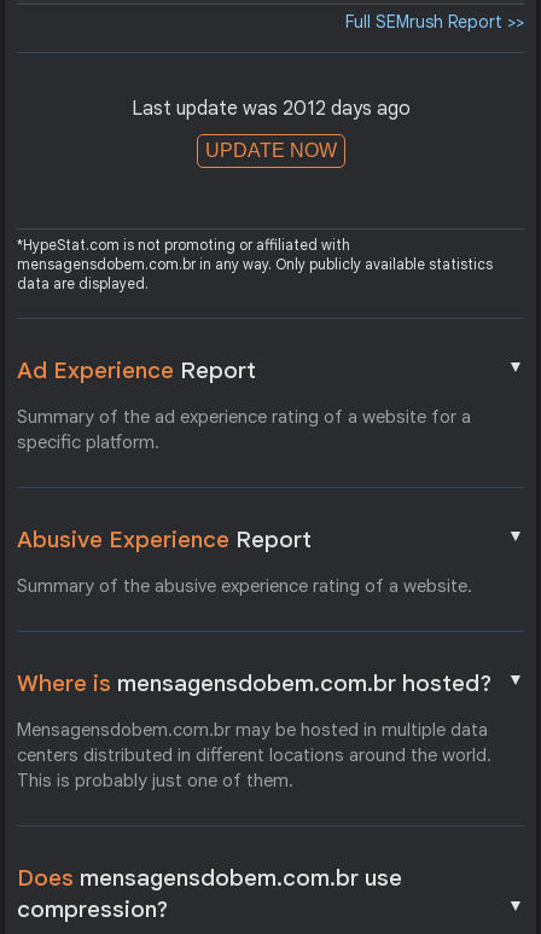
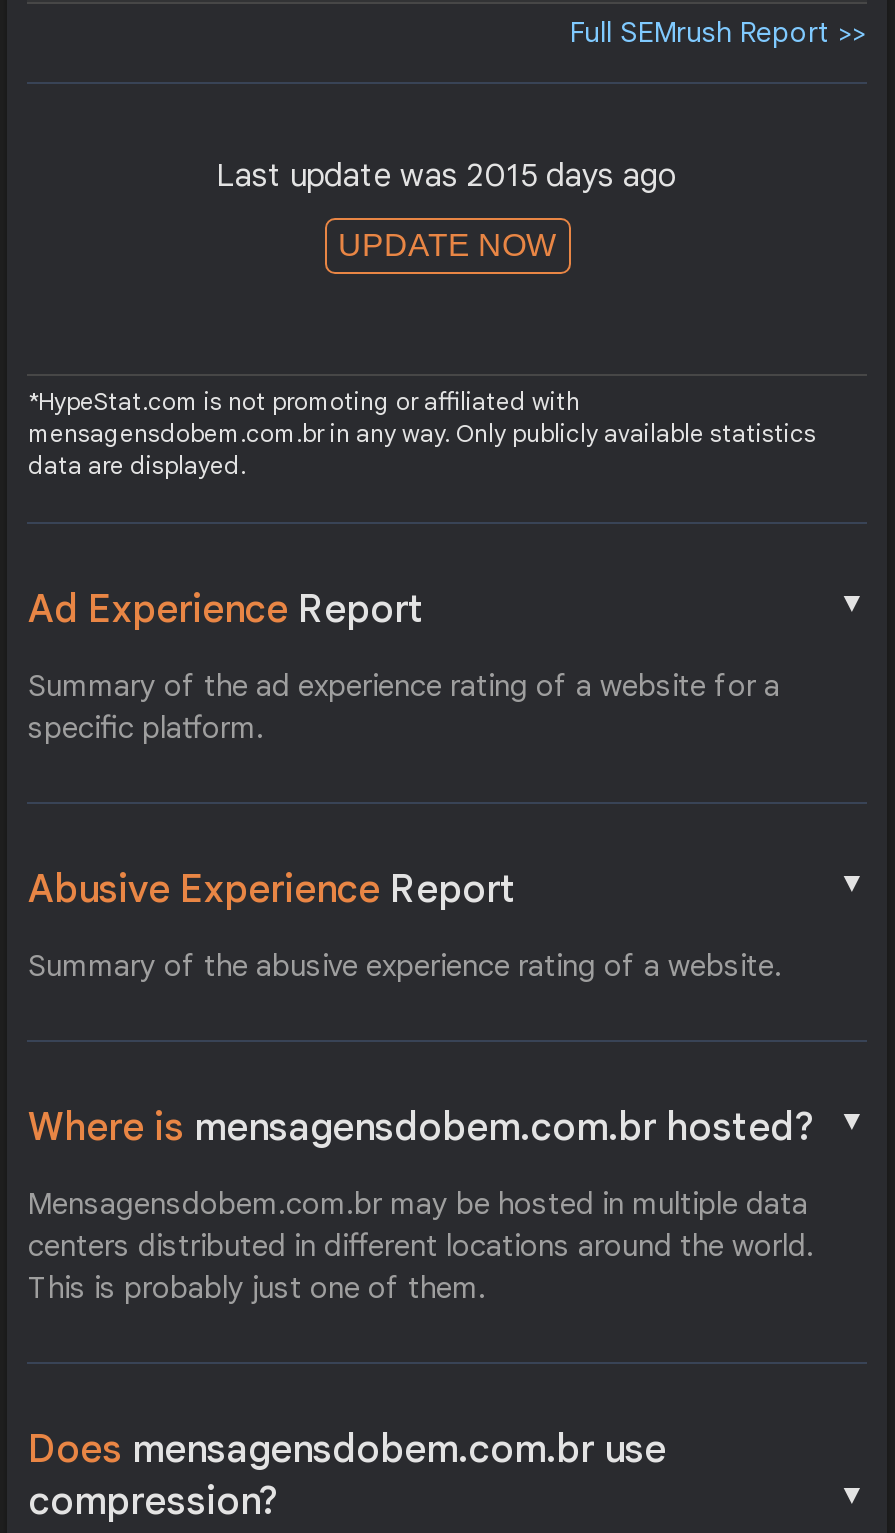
- Last update was 2012 days ago
+ Last update was 2015 days ago
